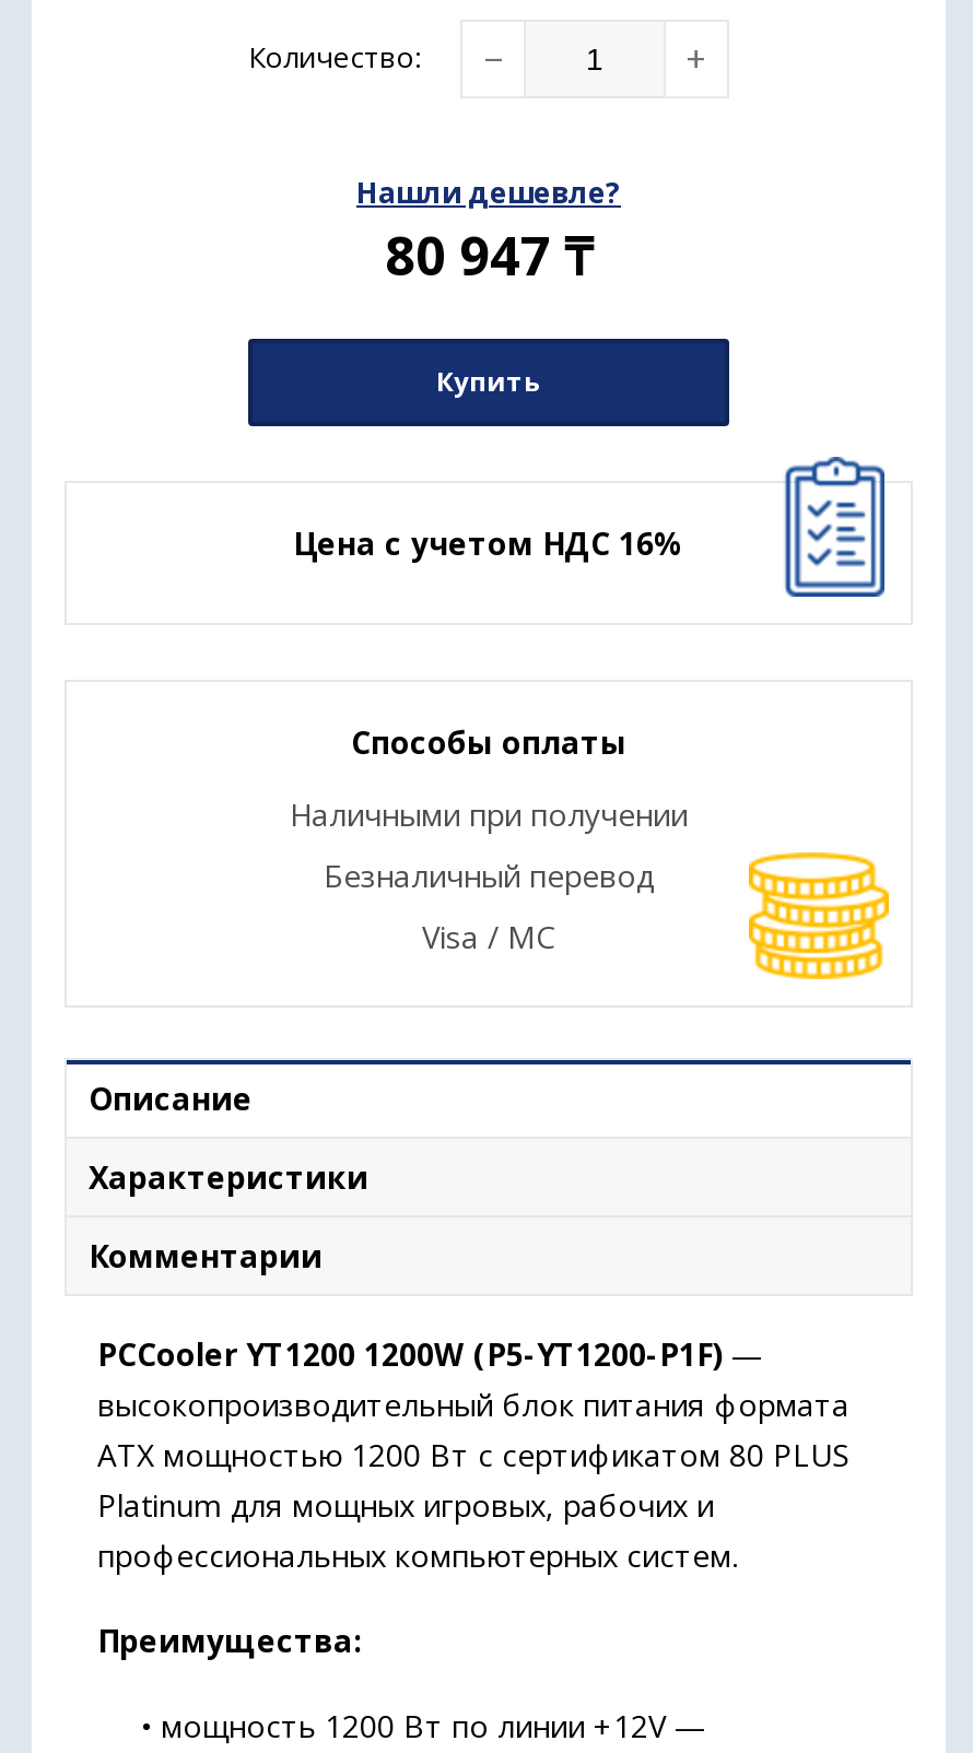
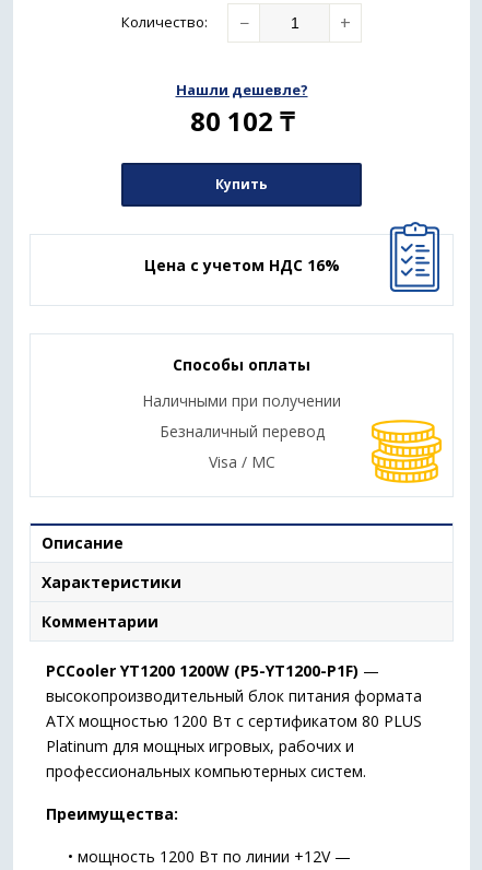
- 80 947 ₸
+ 80 102 ₸
